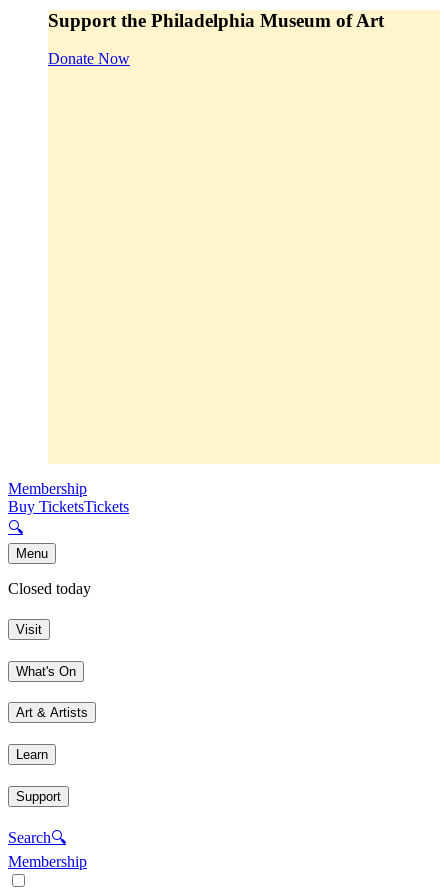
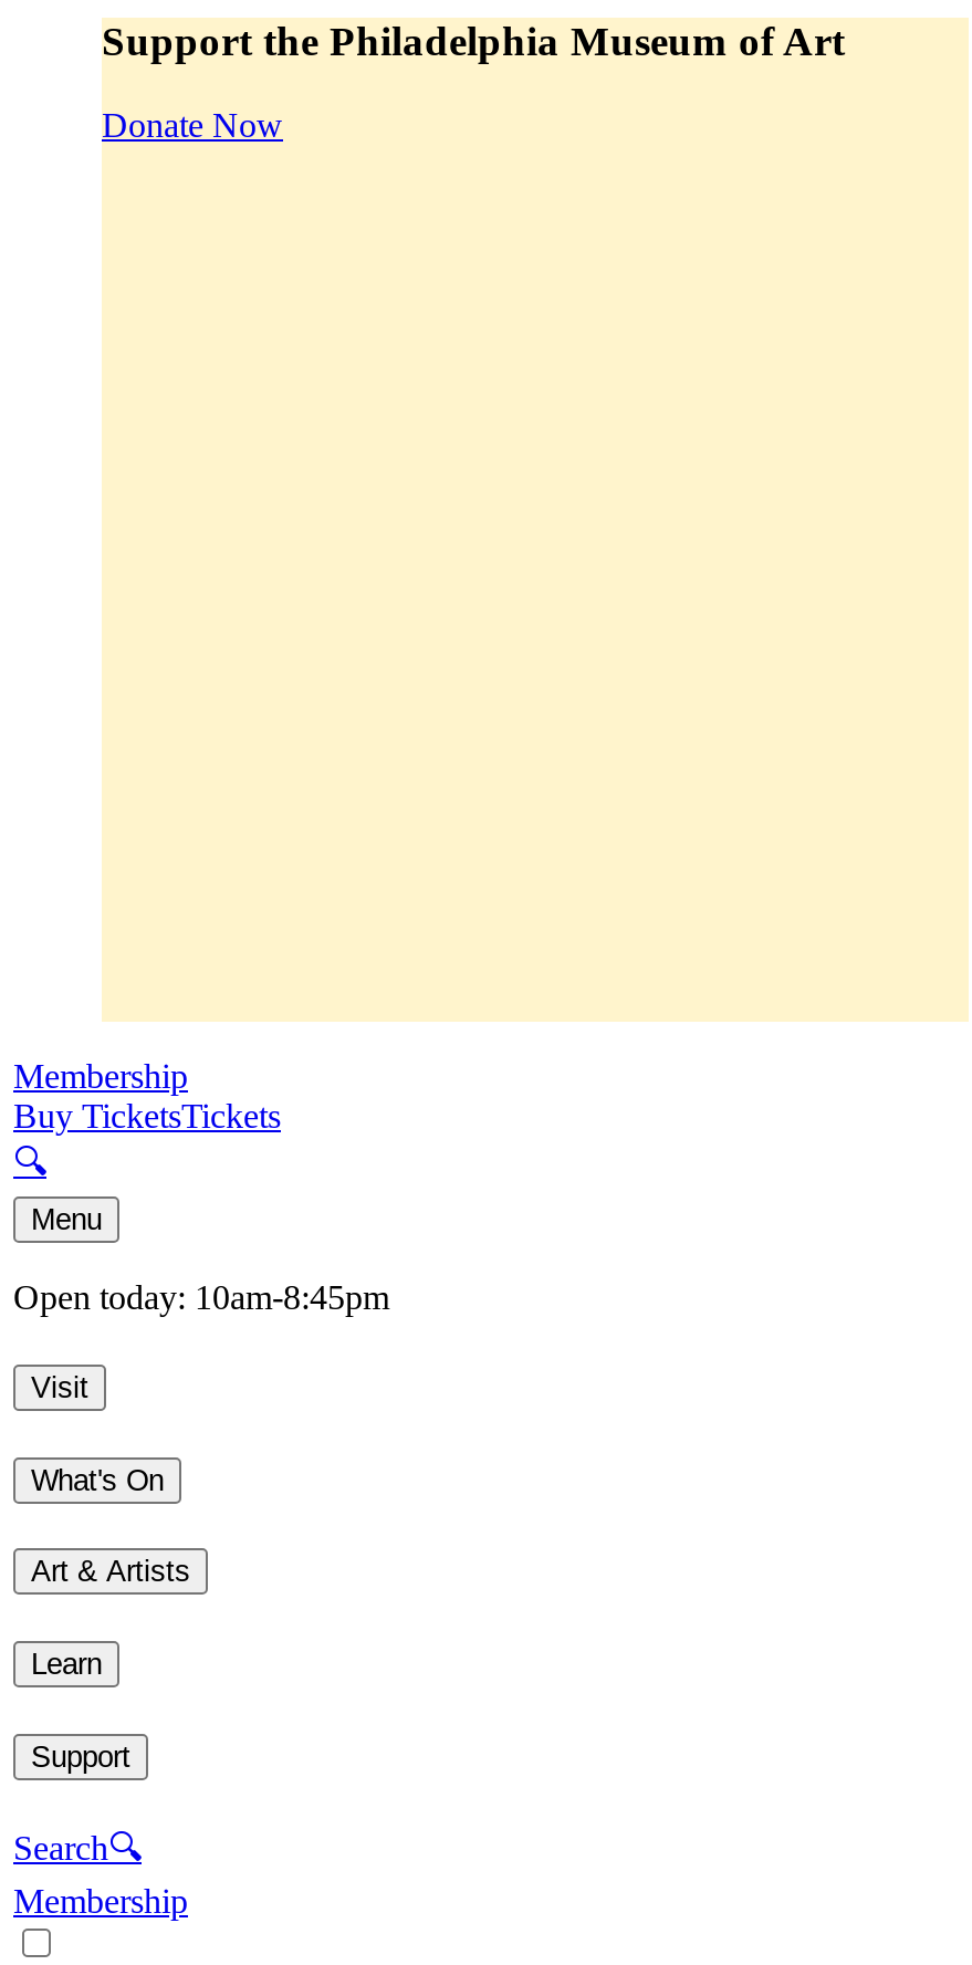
- Closed today
+ Open today: 10am-8:45pm
